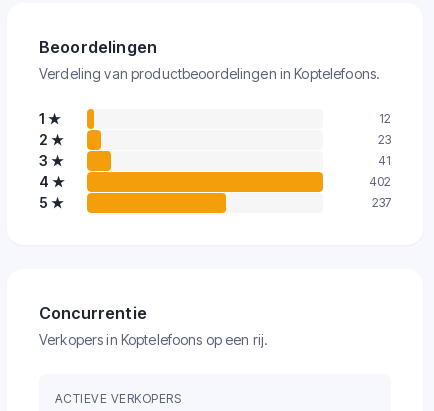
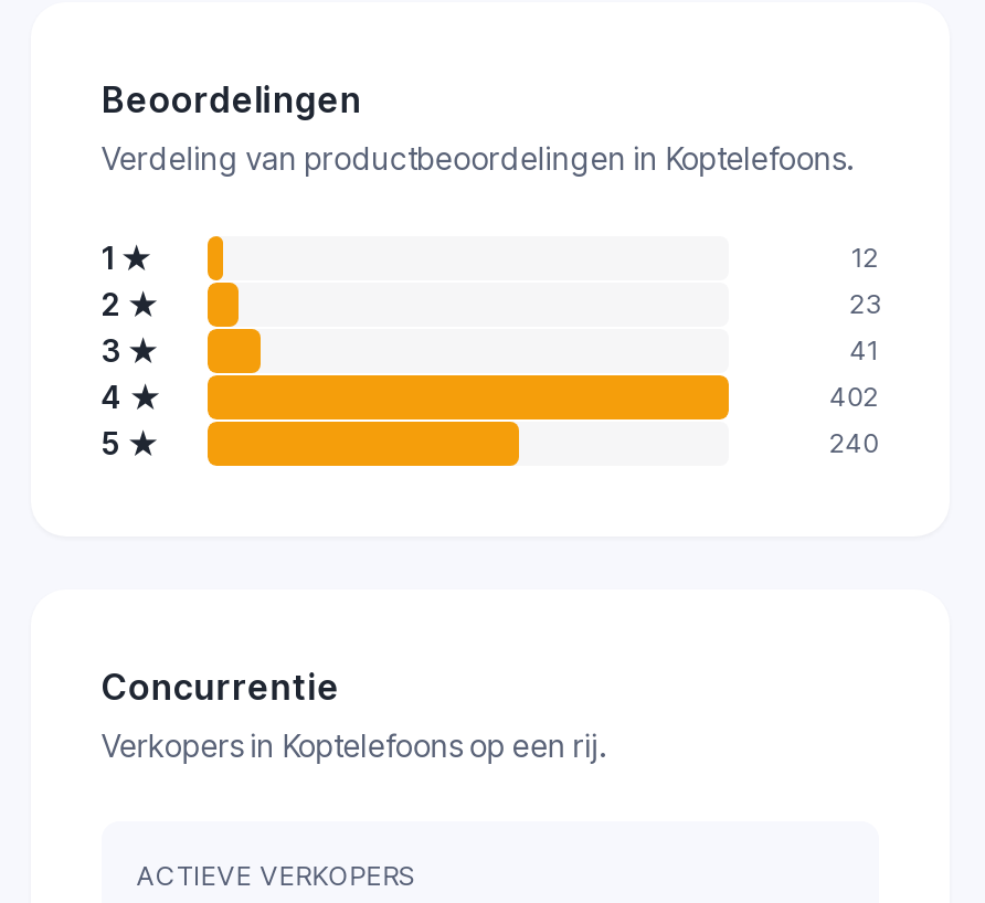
- 237
+ 240
